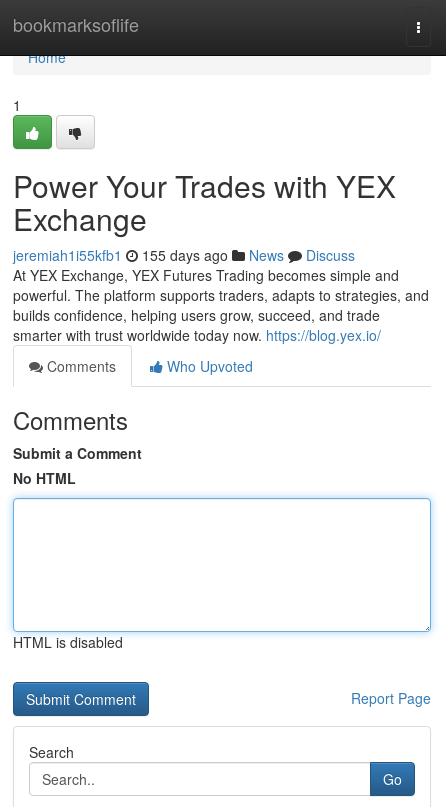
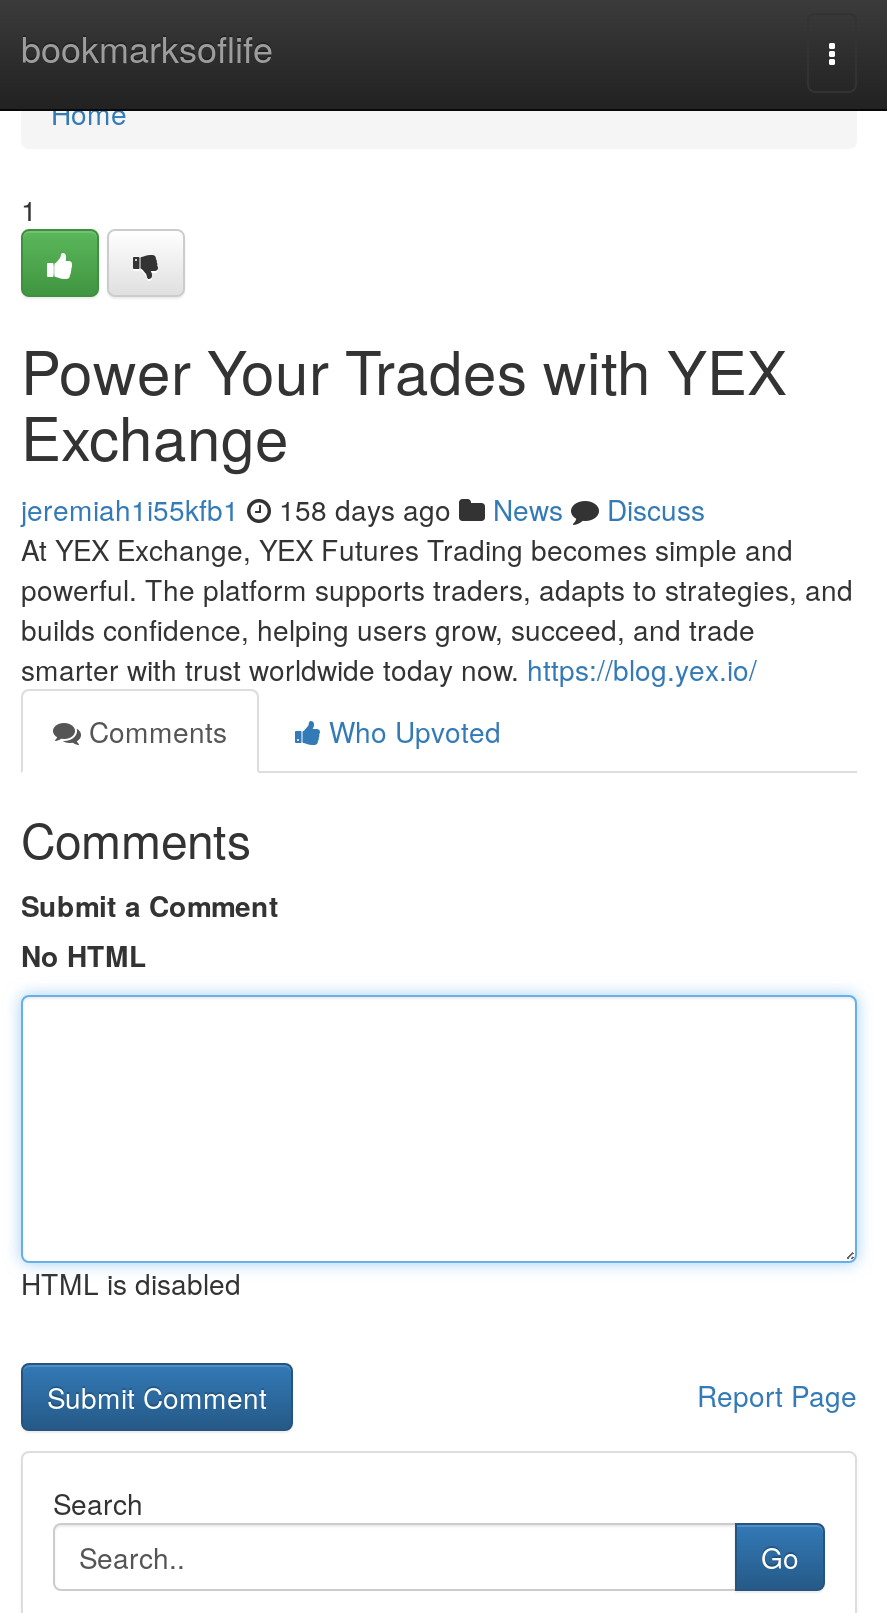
- jeremiah1i55kfb1 155 days ago News Discuss
+ jeremiah1i55kfb1 158 days ago News Discuss
